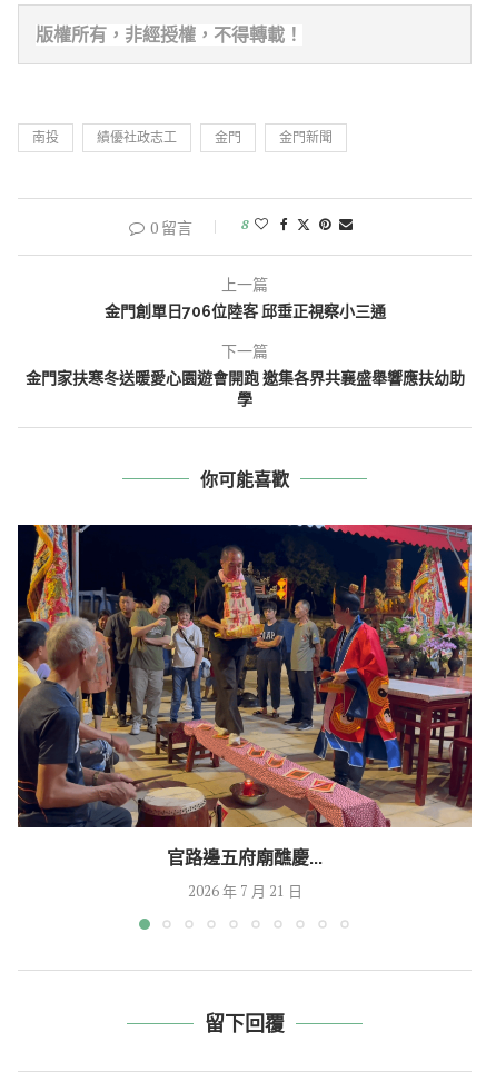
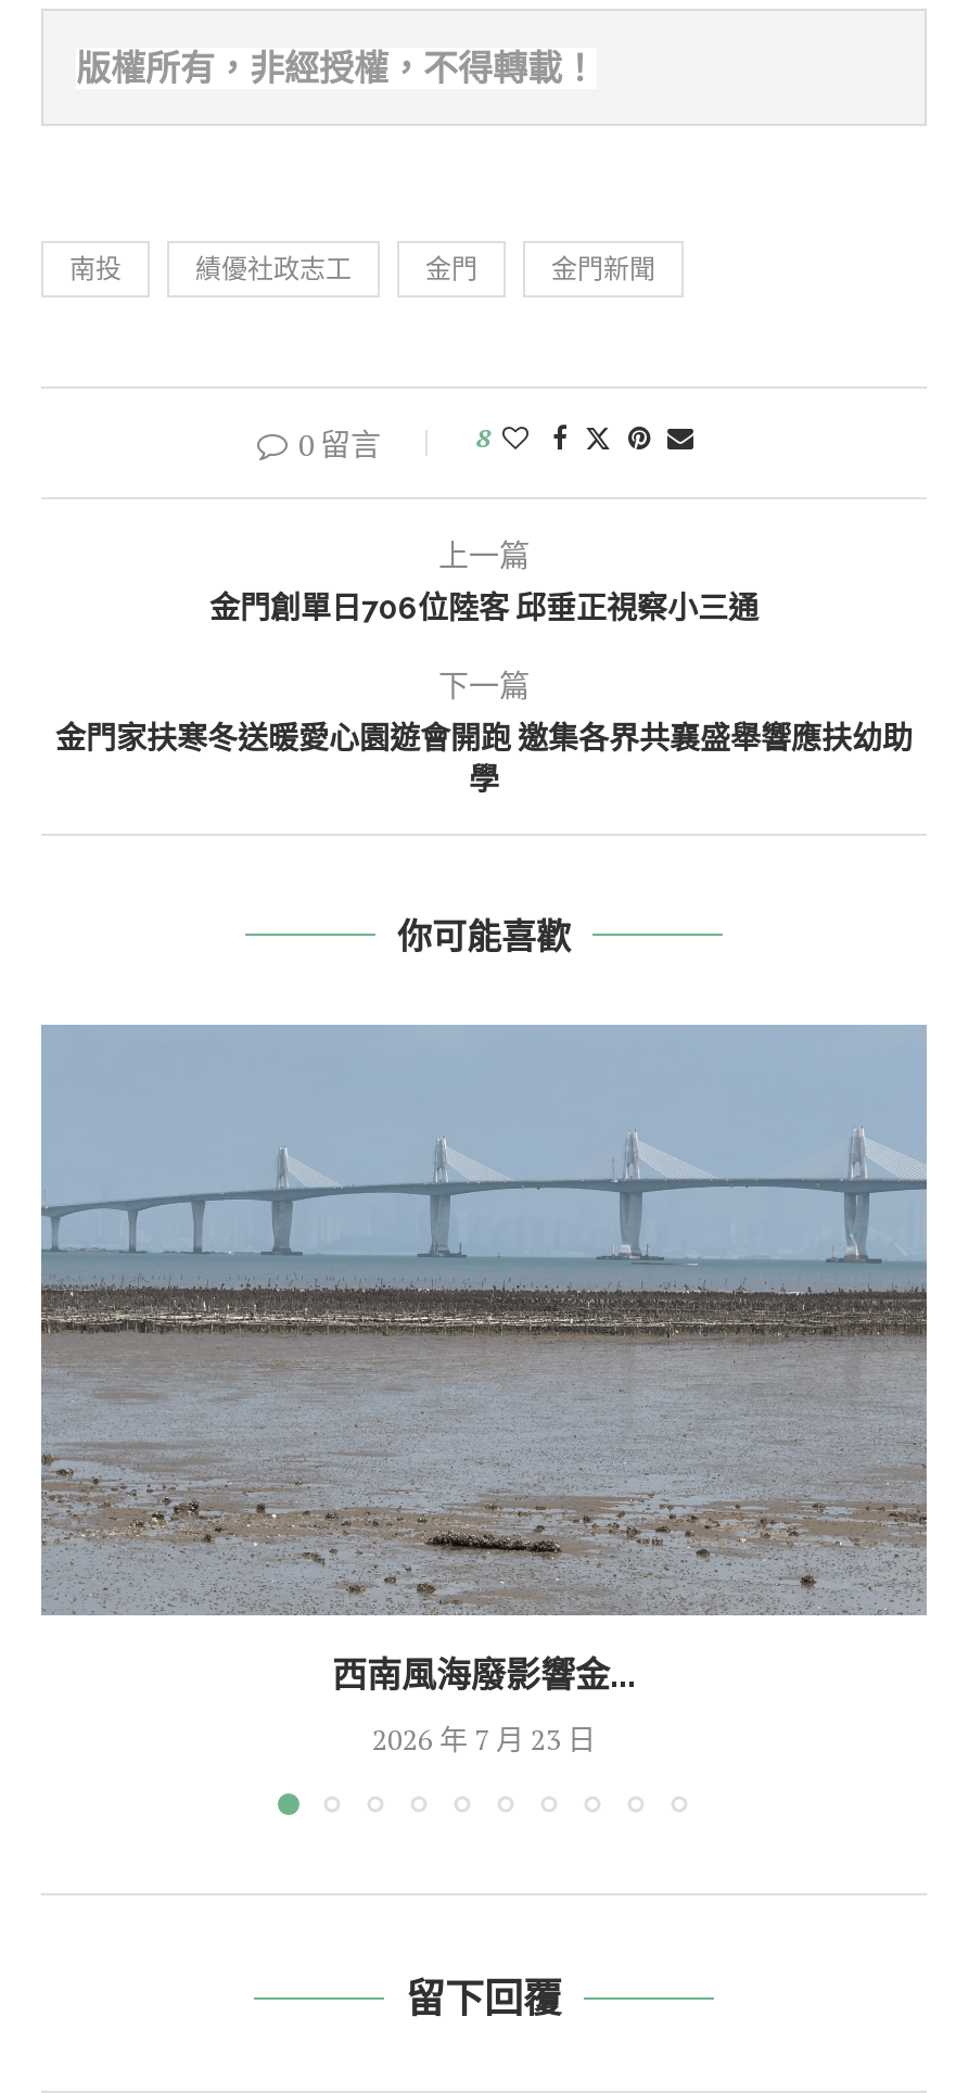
- [image]
- 官路邊五府廟醮慶...
+ [image]
+ 西南風海廢影響金...

- 2026 年 7 月 21 日
+ 2026 年 7 月 23 日
